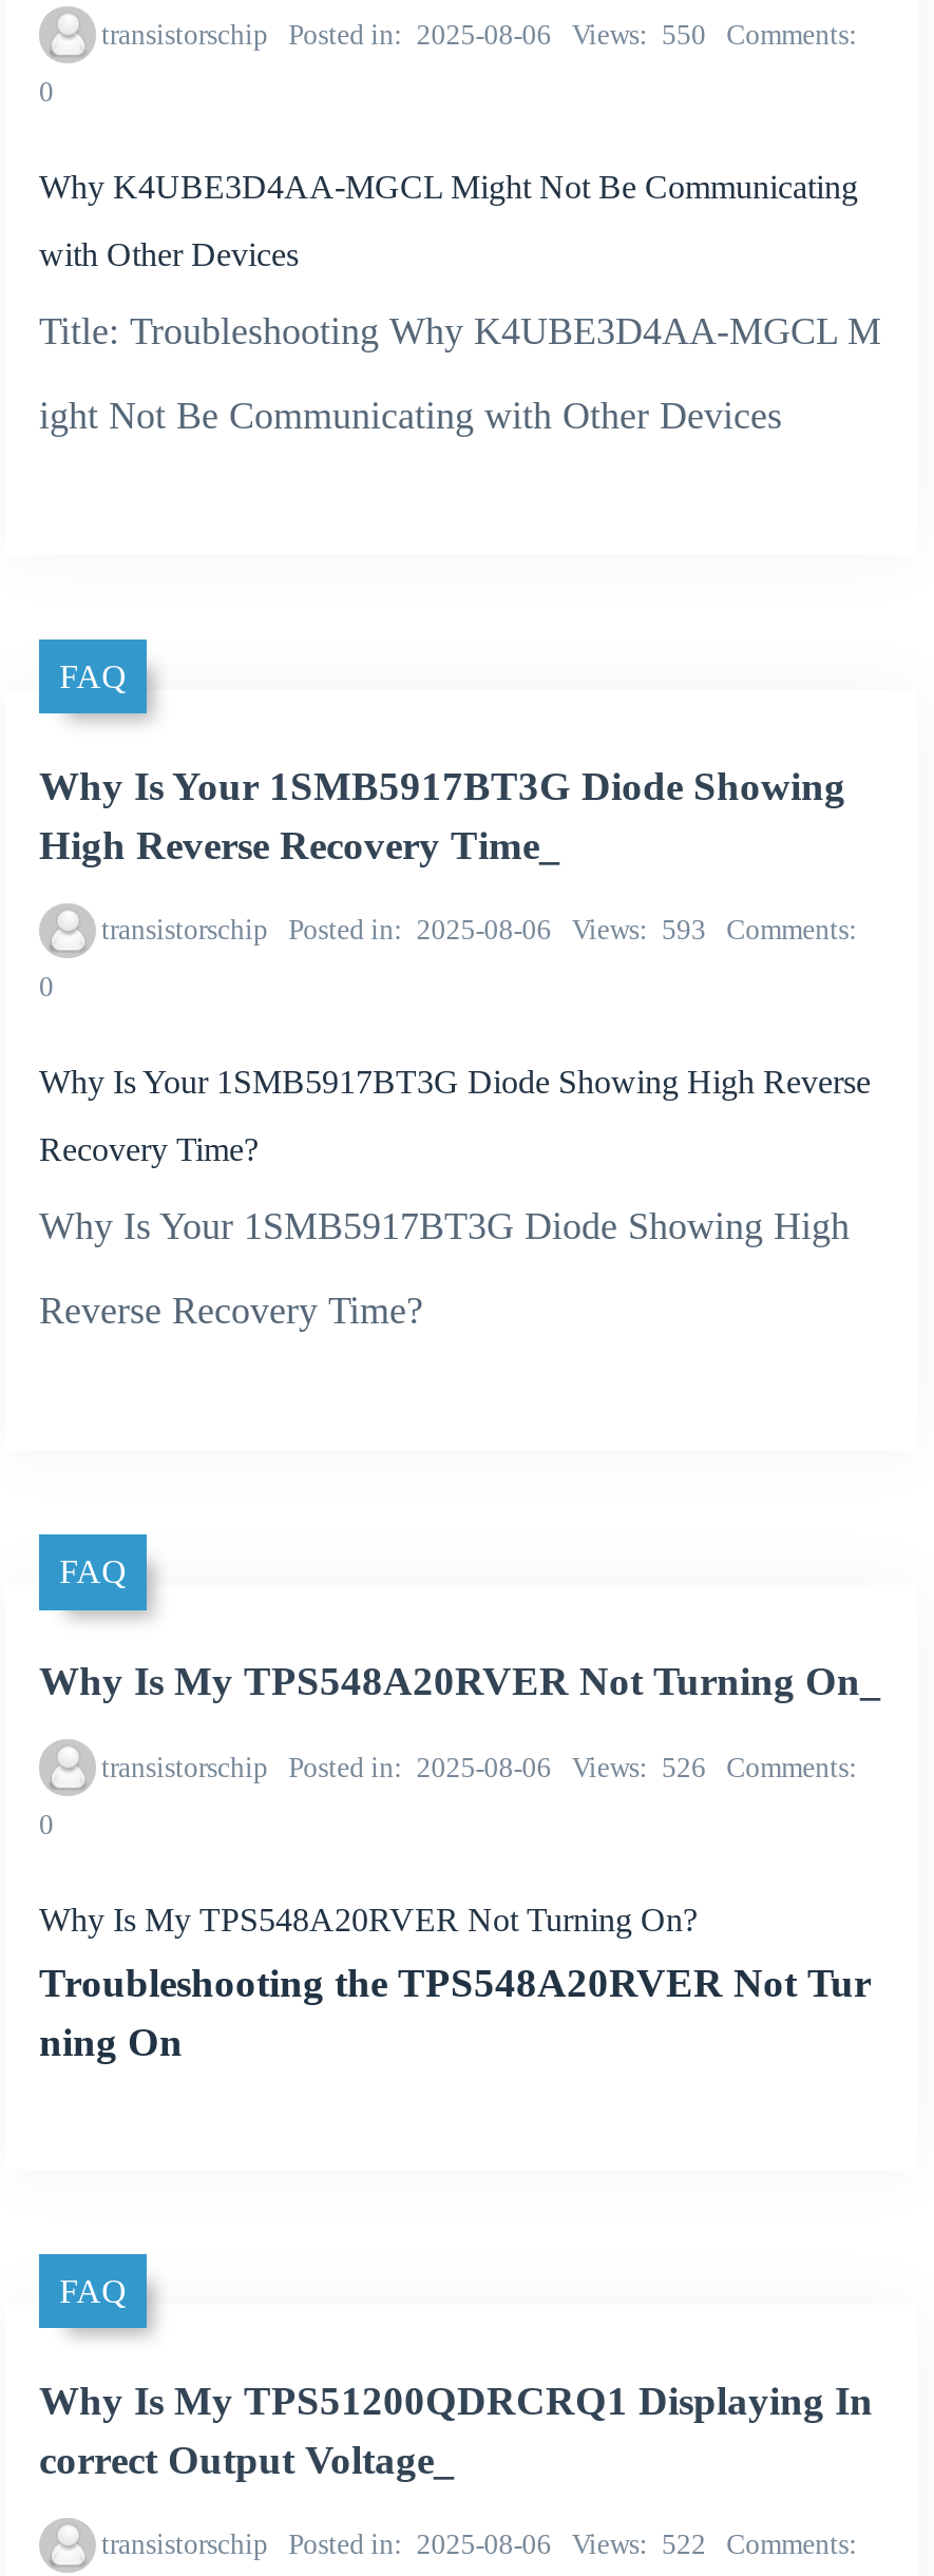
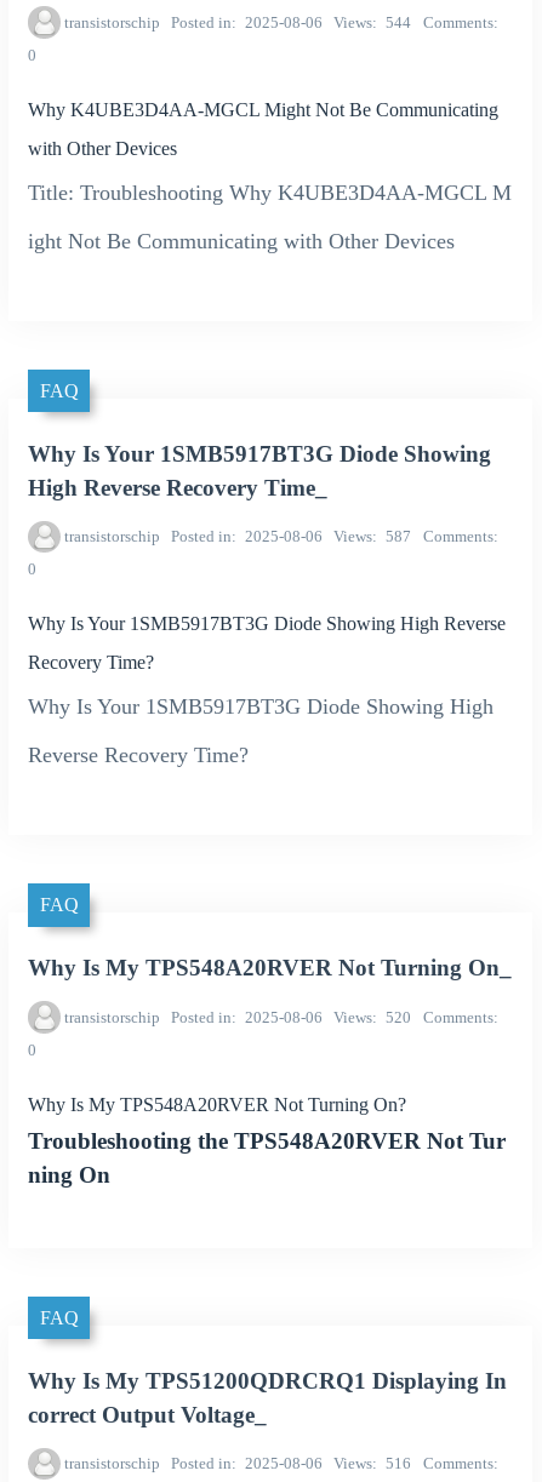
- transistorschip Posted in 2025-08-06 Views 550 Comments
+ transistorschip Posted in 2025-08-06 Views 544 Comments

- transistorschip Posted in 2025-08-06 Views 593 Comments
+ transistorschip Posted in 2025-08-06 Views 587 Comments

- transistorschip Posted in 2025-08-06 Views 526 Comments
+ transistorschip Posted in 2025-08-06 Views 520 Comments

- transistorschip Posted in 2025-08-06 Views 522 Comments
+ transistorschip Posted in 2025-08-06 Views 516 Comments
